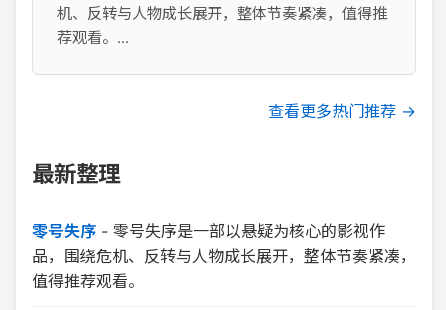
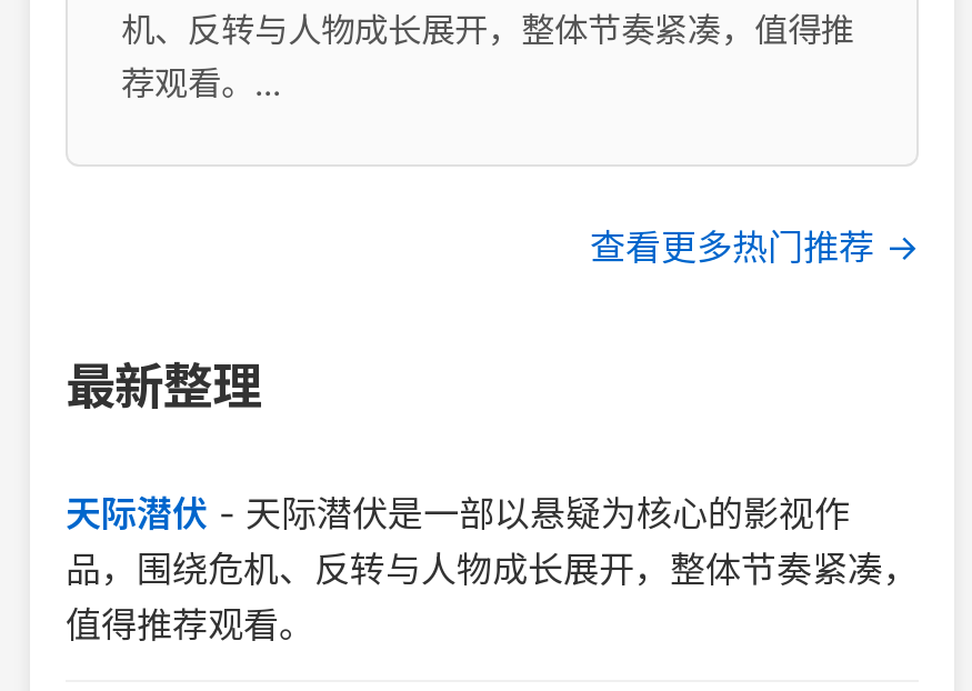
- 零号失序-零号失序是一部以悬疑为核心的影视作
+ 天际潜伏-天际潜伏是一部以悬疑为核心的影视作
